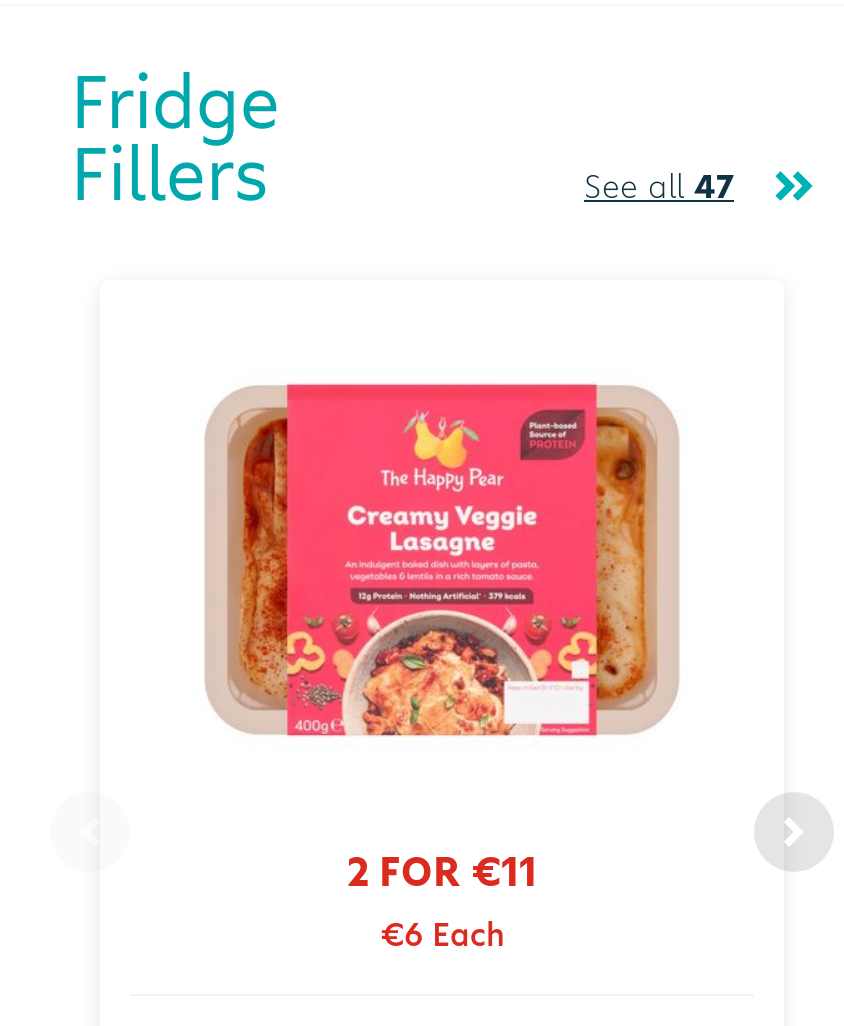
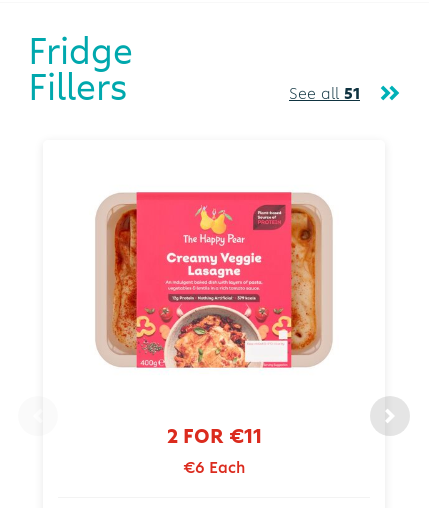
- See all 47
+ See all 51
